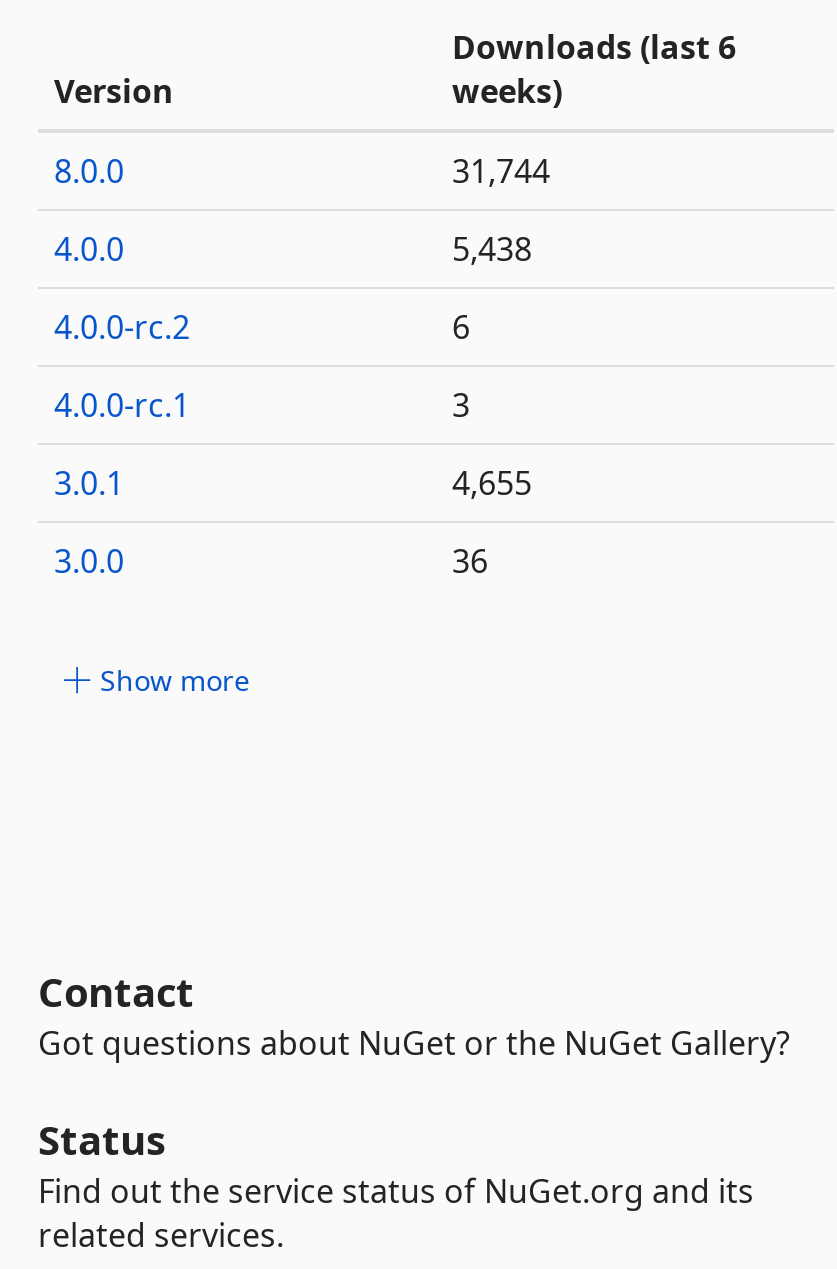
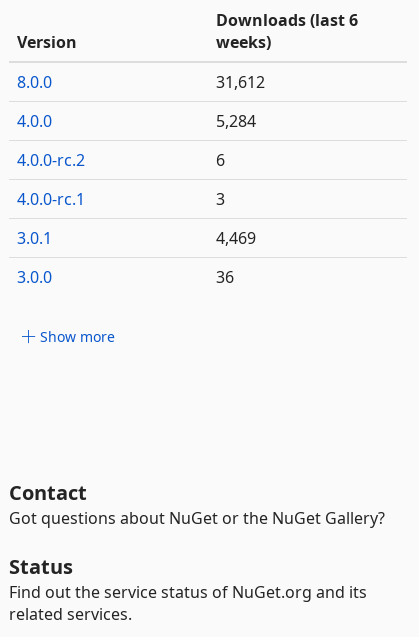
- 31,744
+ 31,612

- 5,438
+ 5,284

- 4,655
+ 4,469
